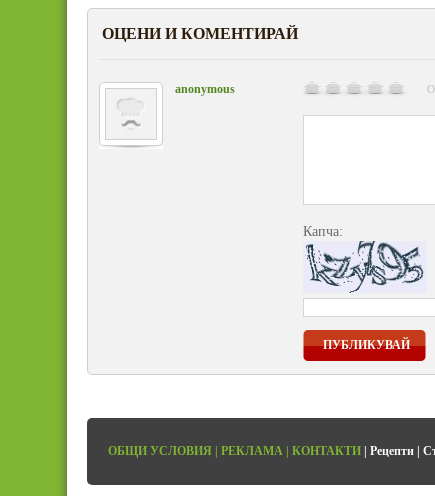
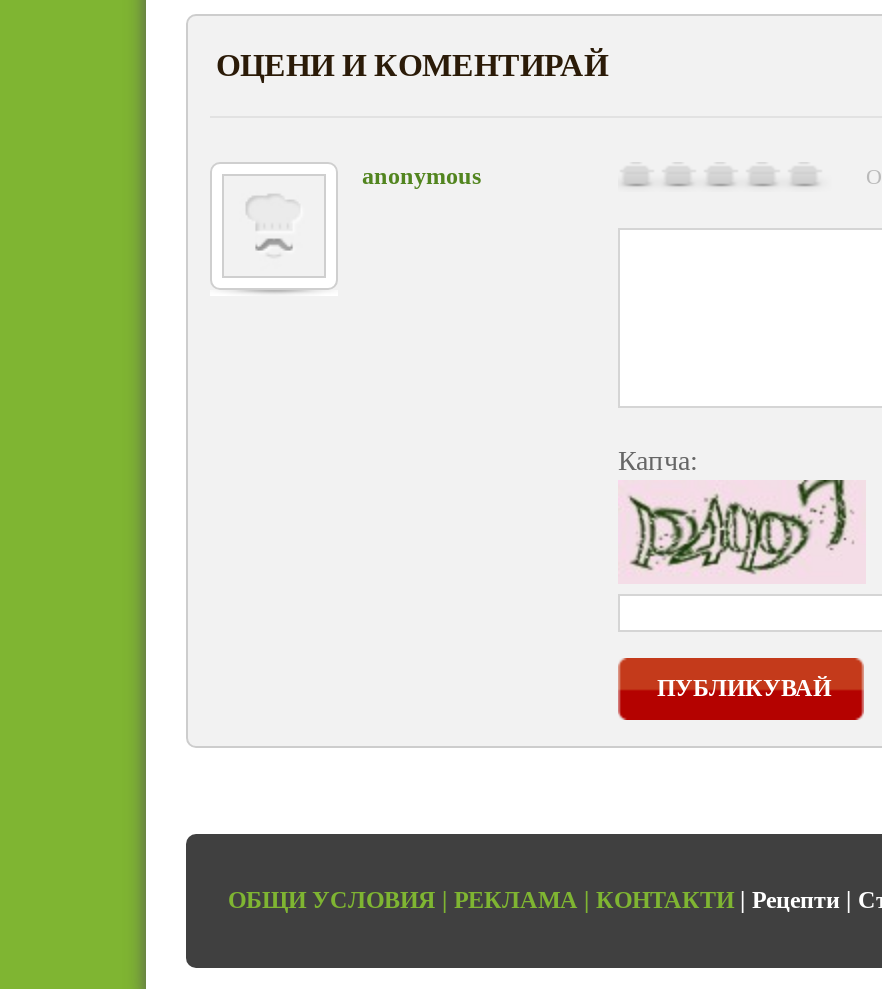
- [image]
+ [image]
